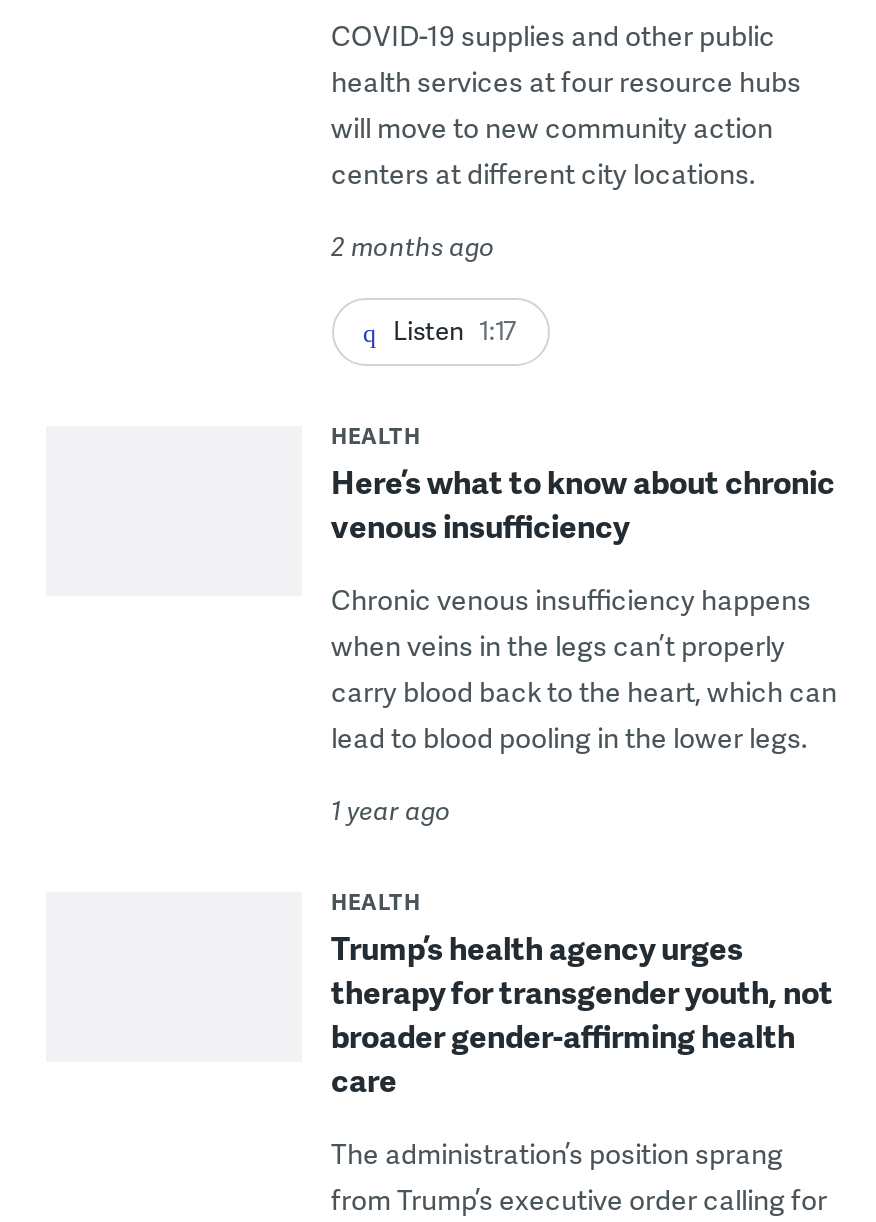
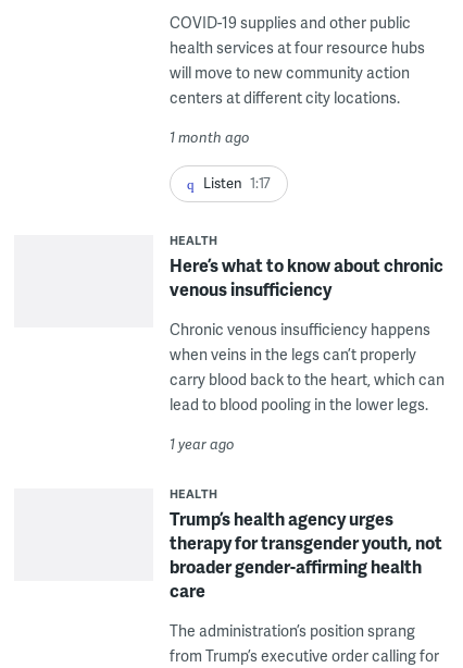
- 2 months ago
+ 1 month ago
